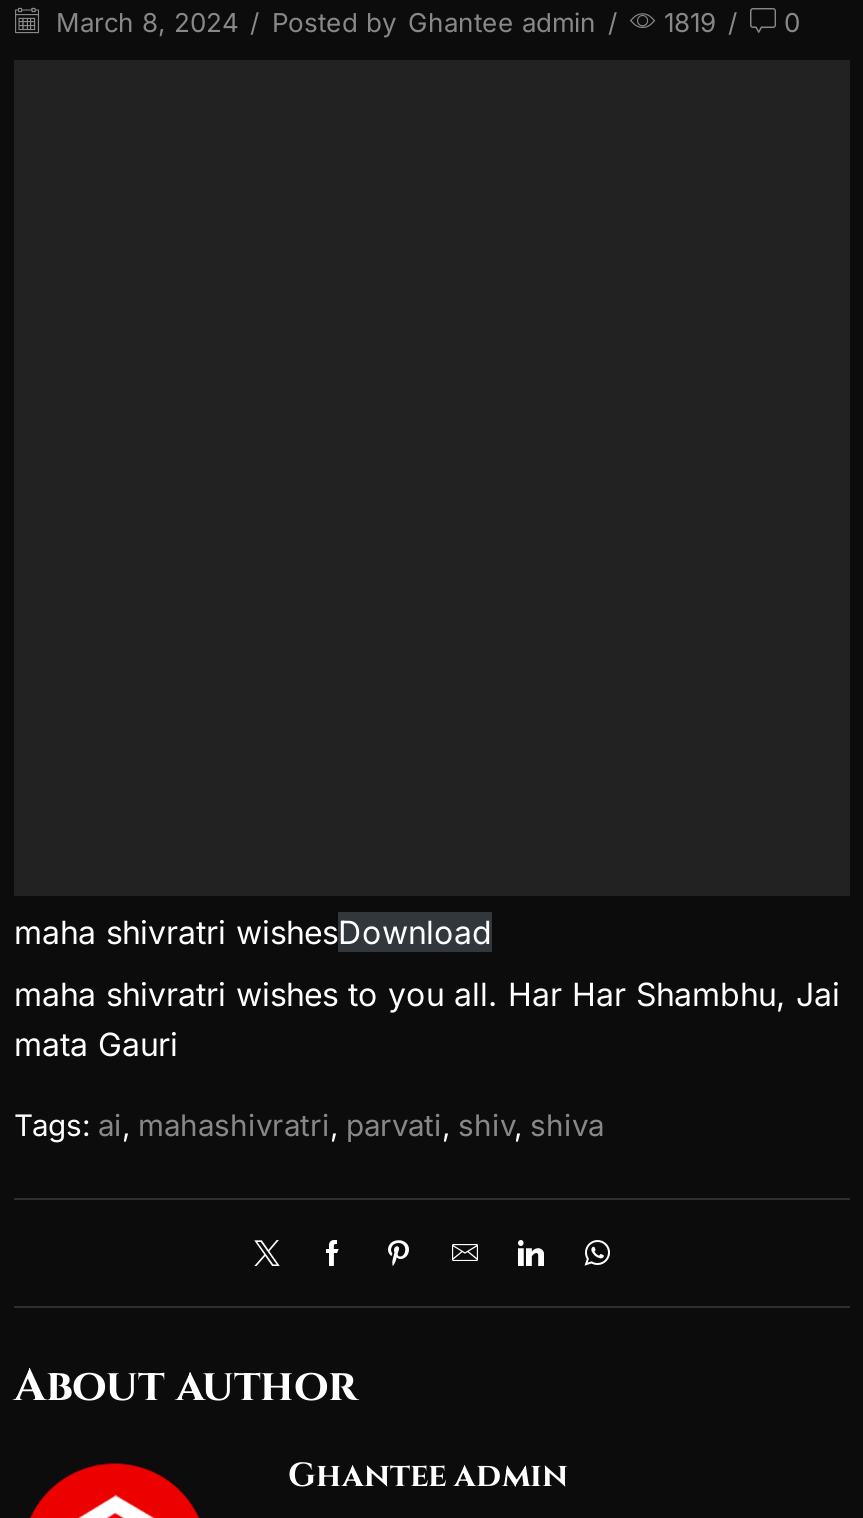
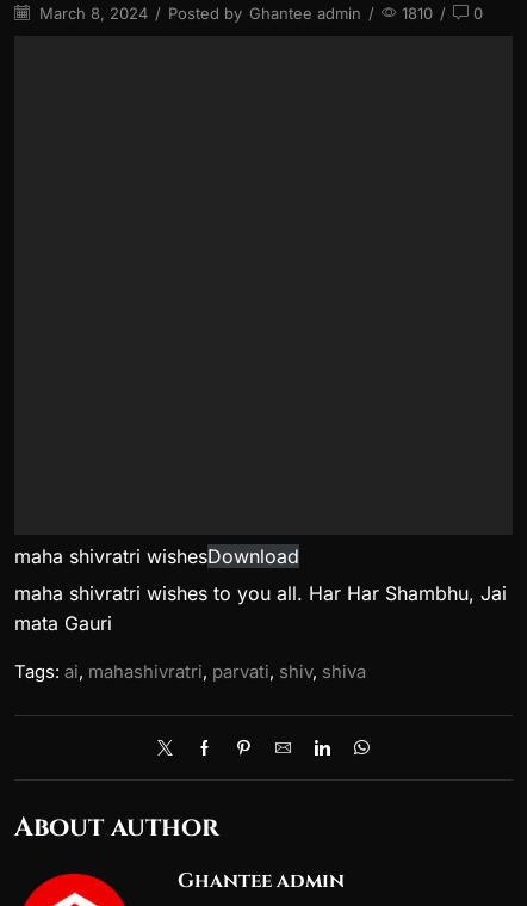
- March 8, 2024 / Posted by Ghantee admin / 1819 / 0
+ March 8, 2024 / Posted by Ghantee admin / 1810 / 0
